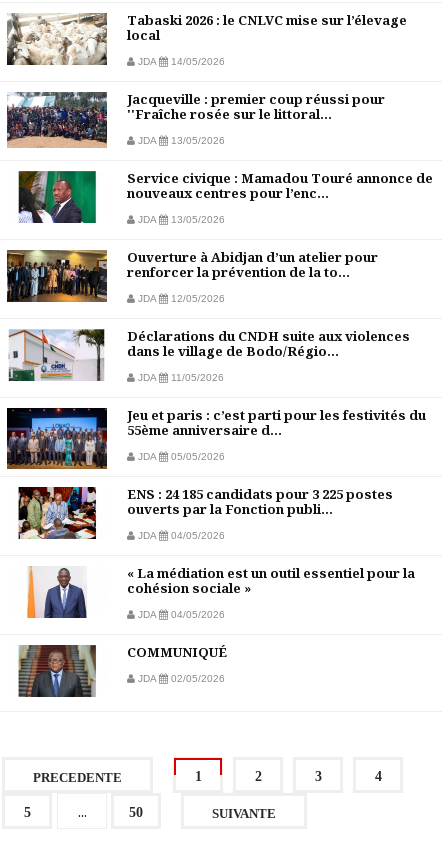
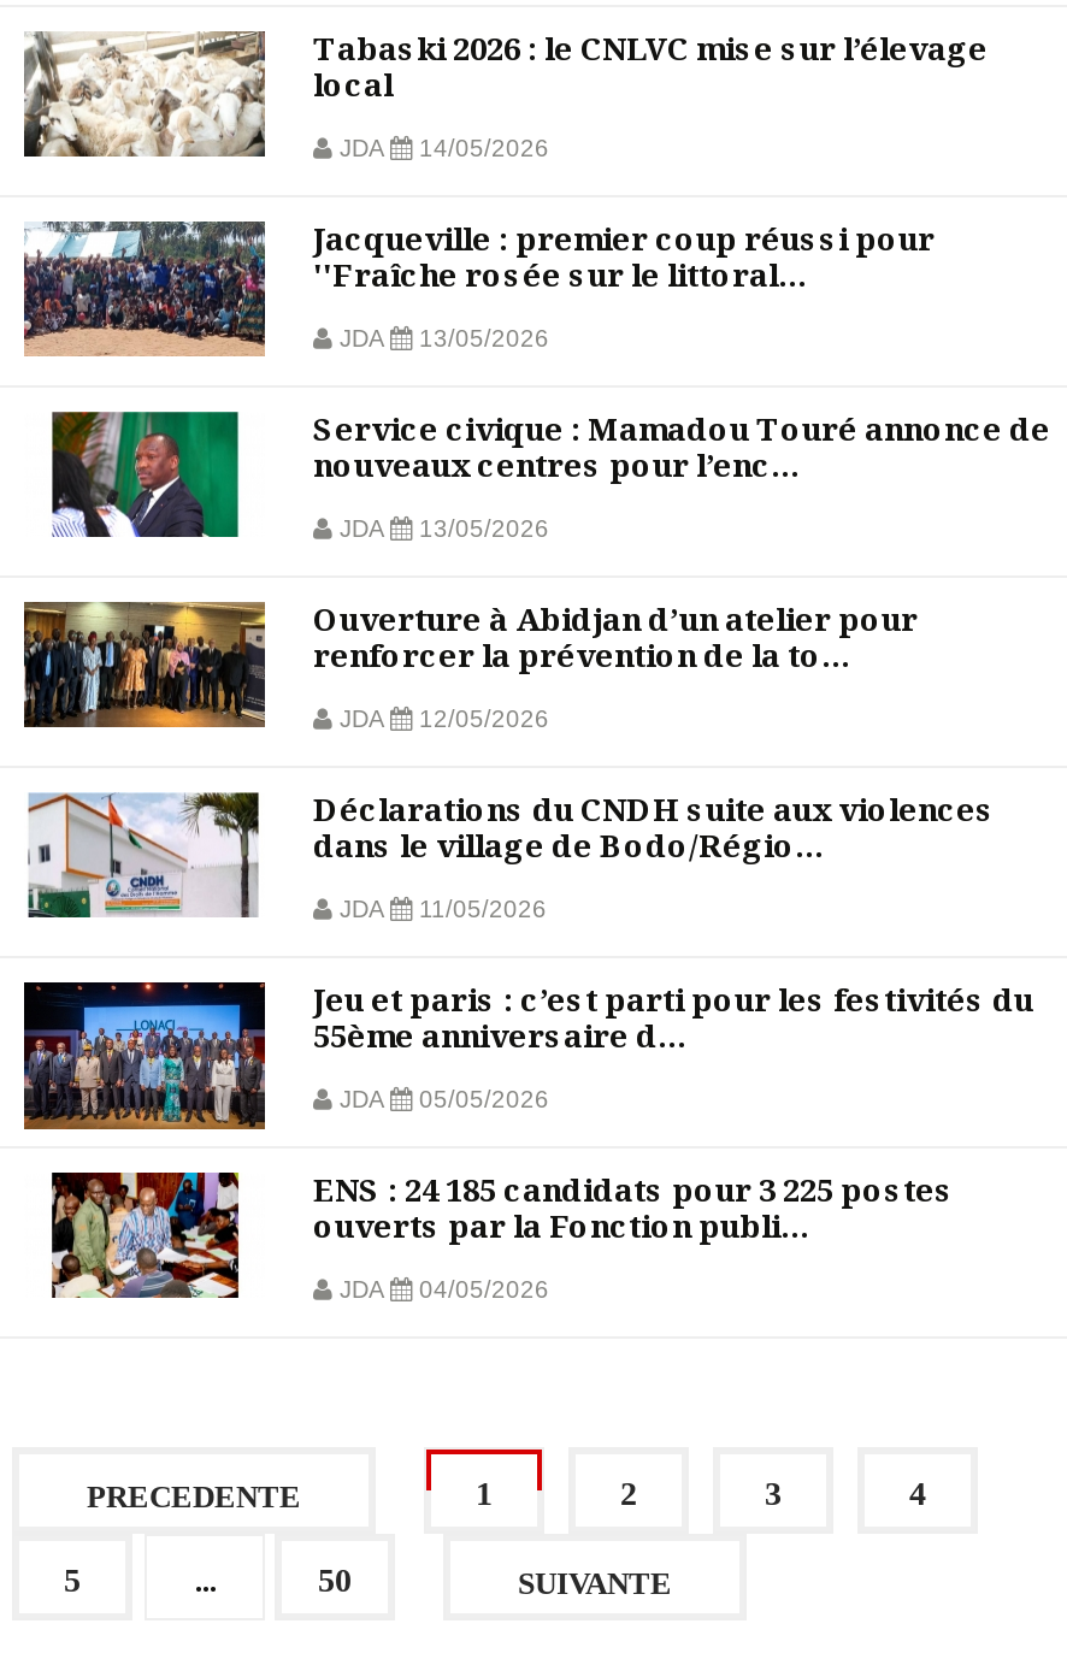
- [image]
- « La médiation est un outil essentiel pour la
- cohésion sociale »
- JDA
- 04/05/2026
- COMMUNIQUÉ
- JDA
- 02/05/2026

- [image]
